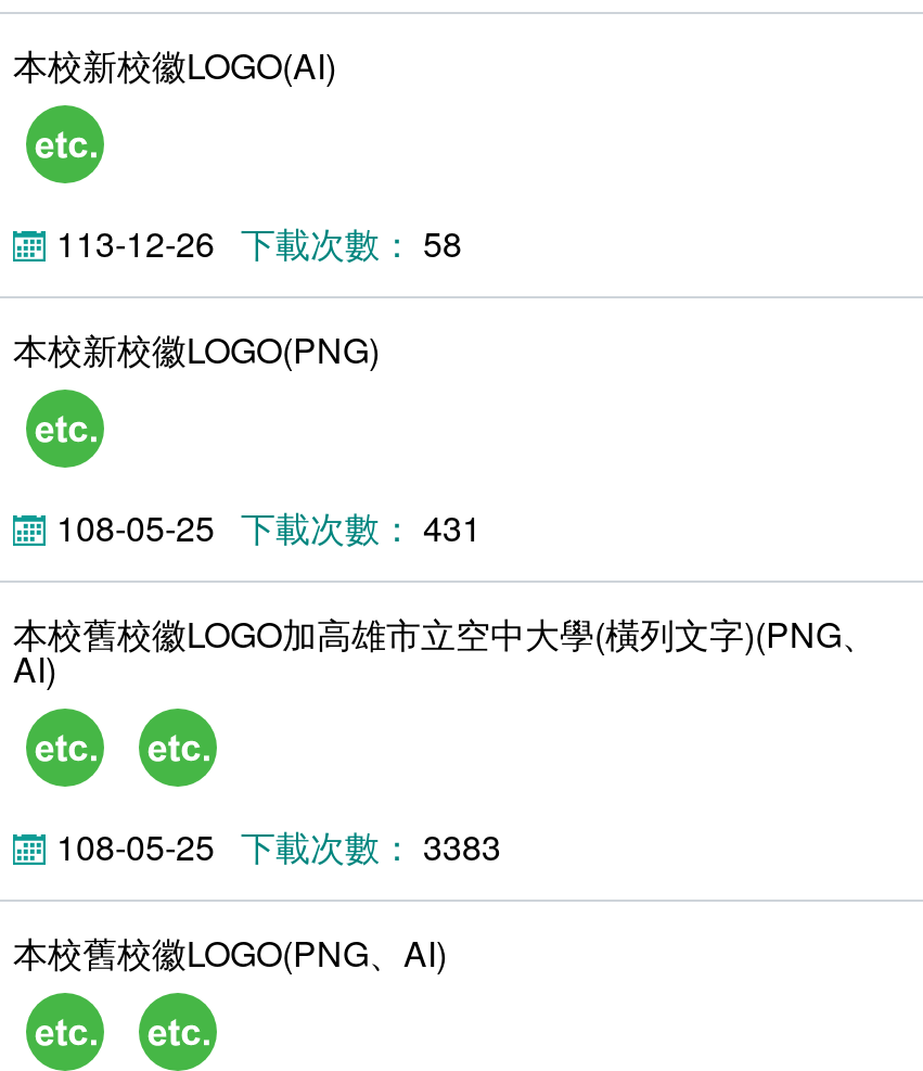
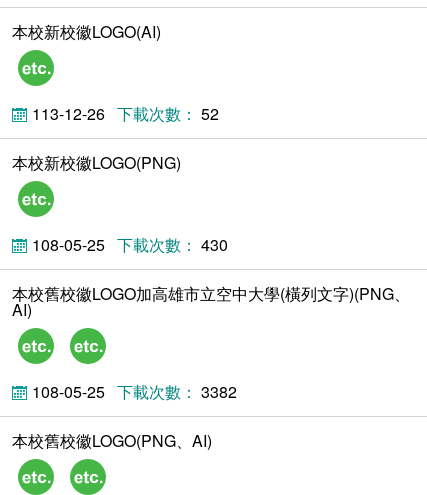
- 58
+ 52

- 431
+ 430

- 3383
+ 3382
